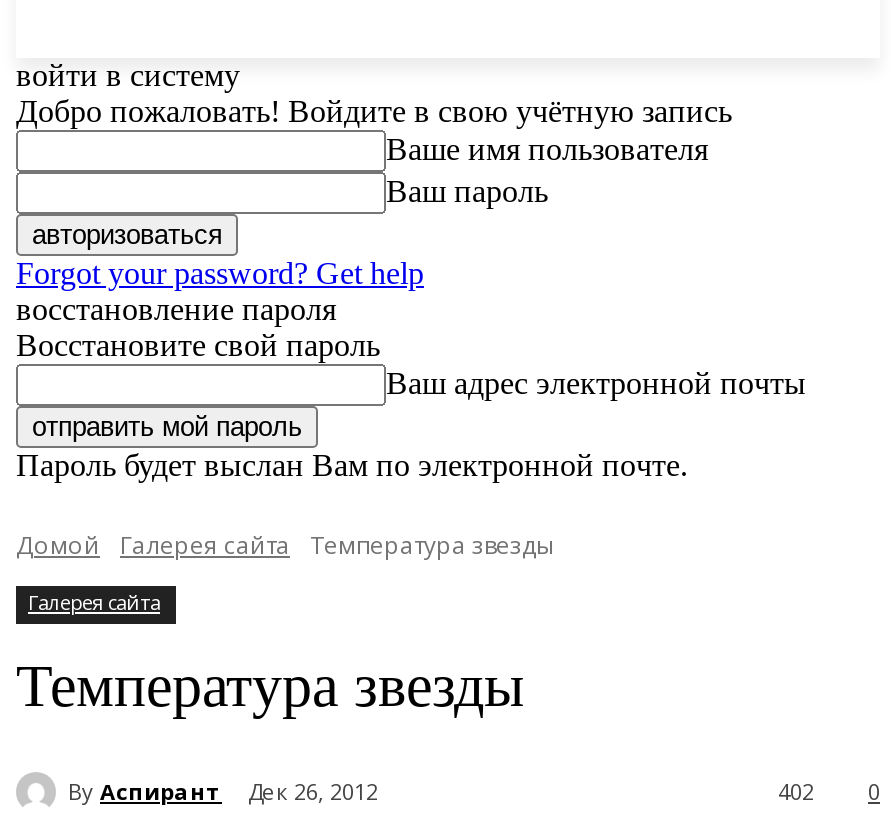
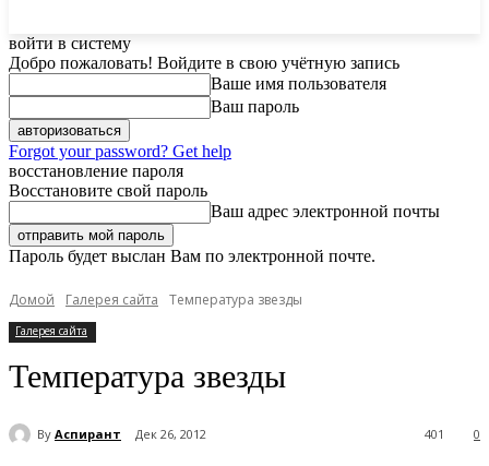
- 402 0
+ 401 0
